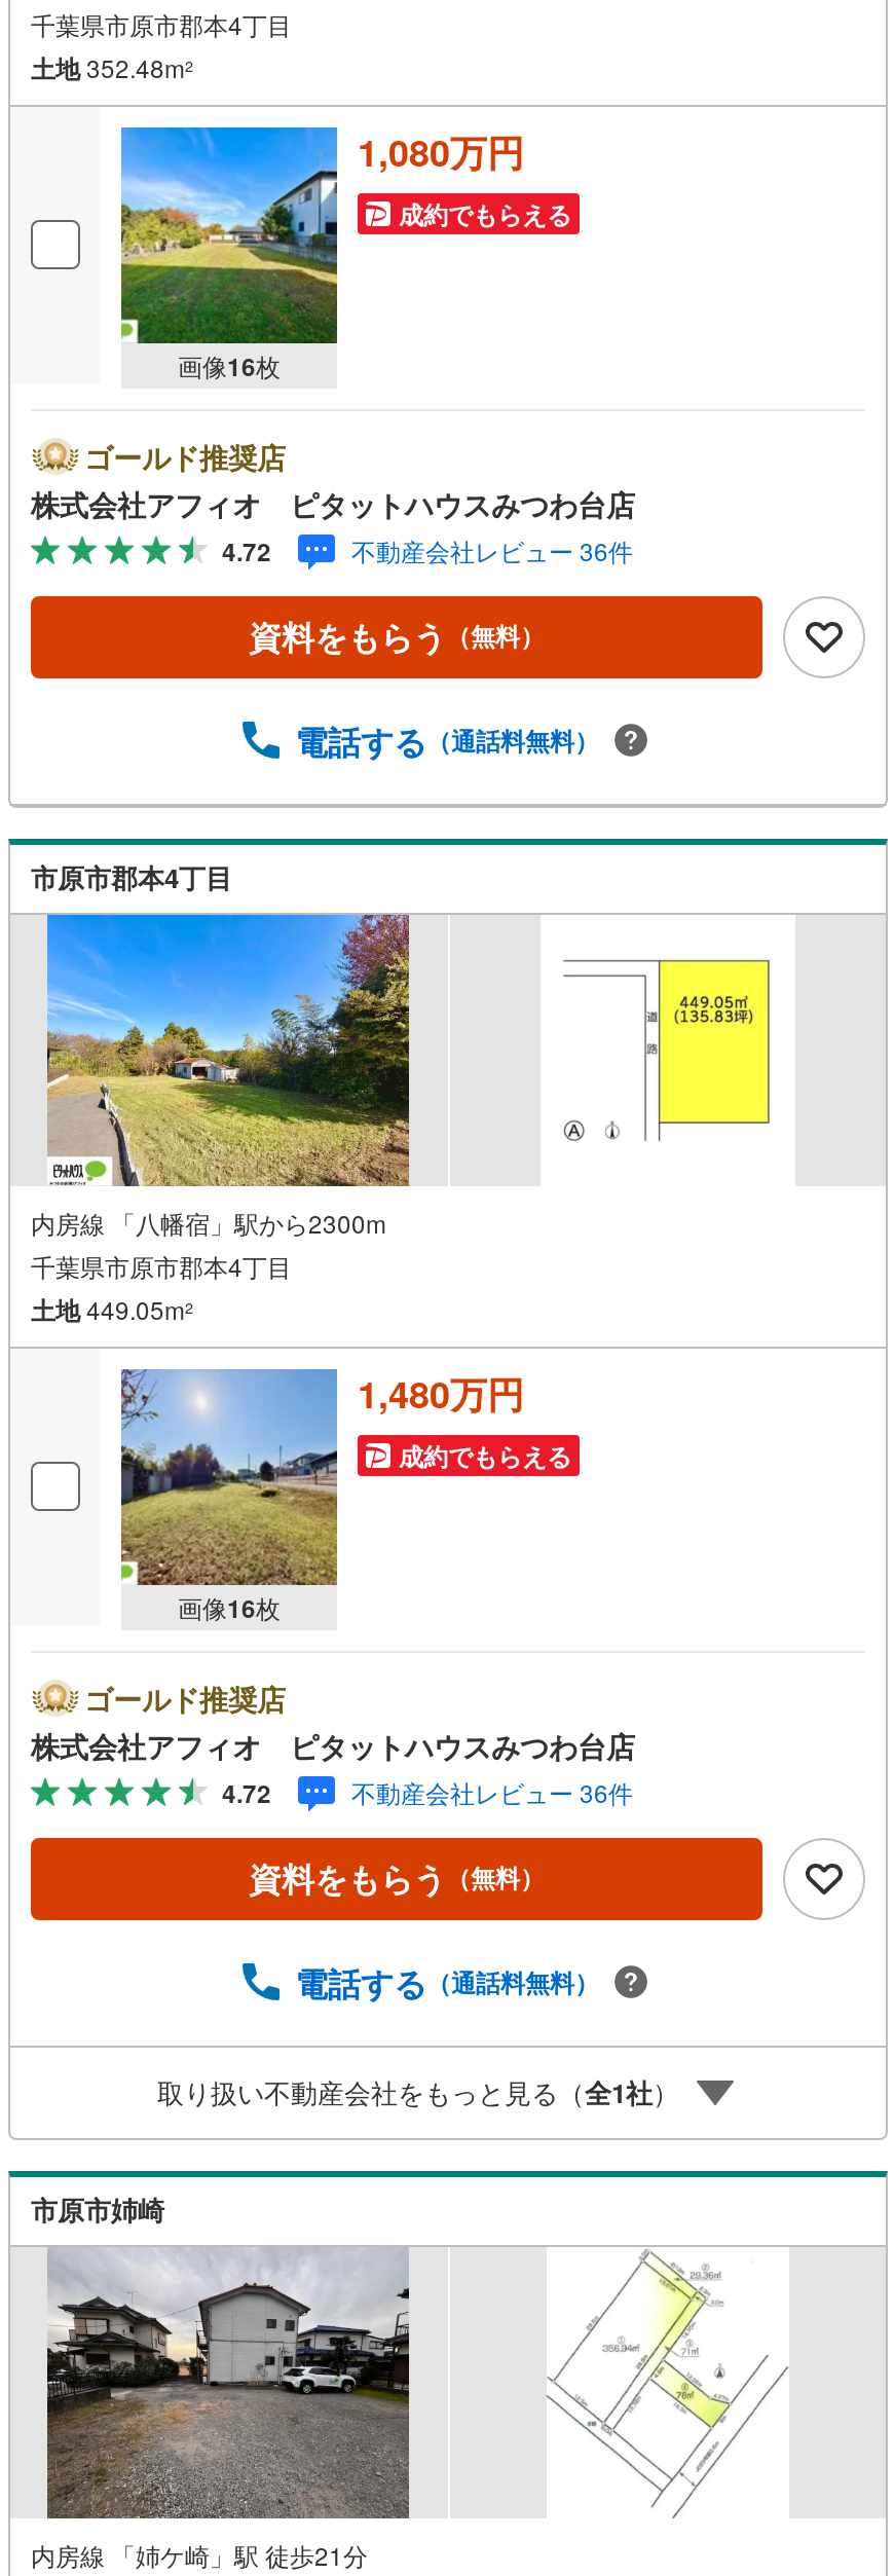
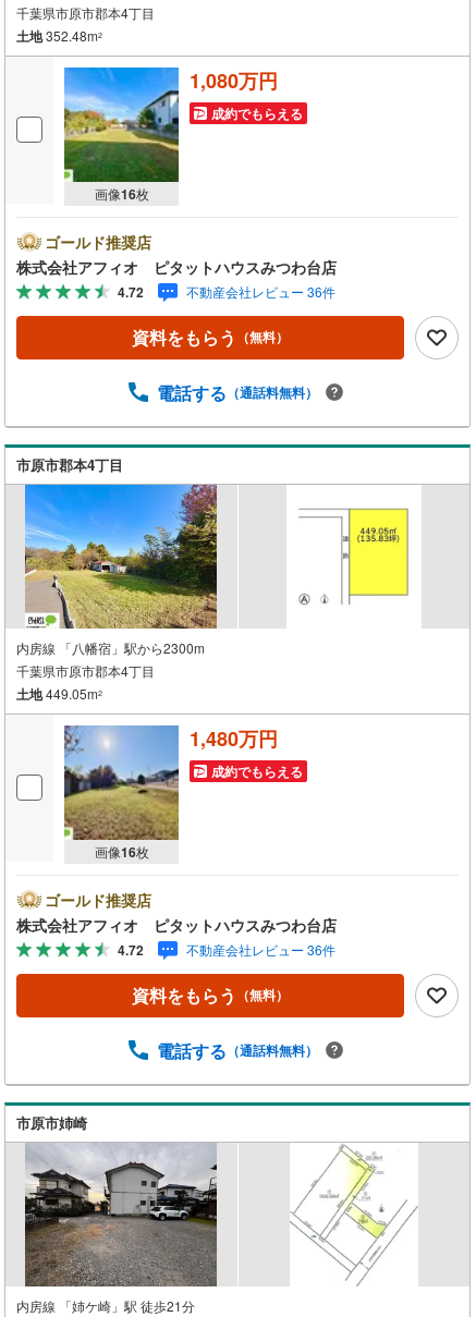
- 取り扱い不動産会社をもっと見る（全1社）
